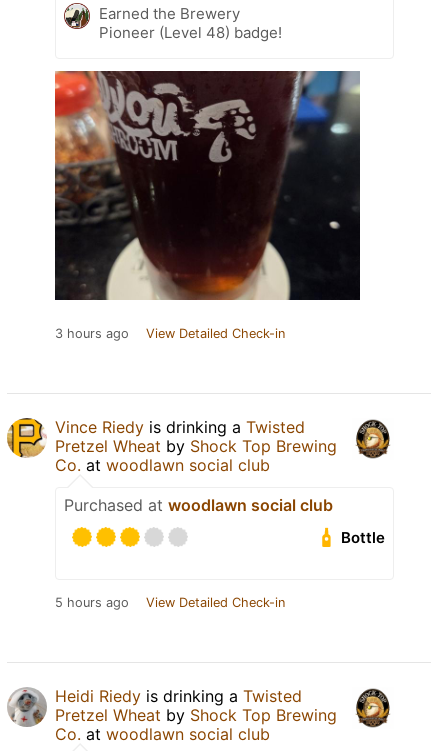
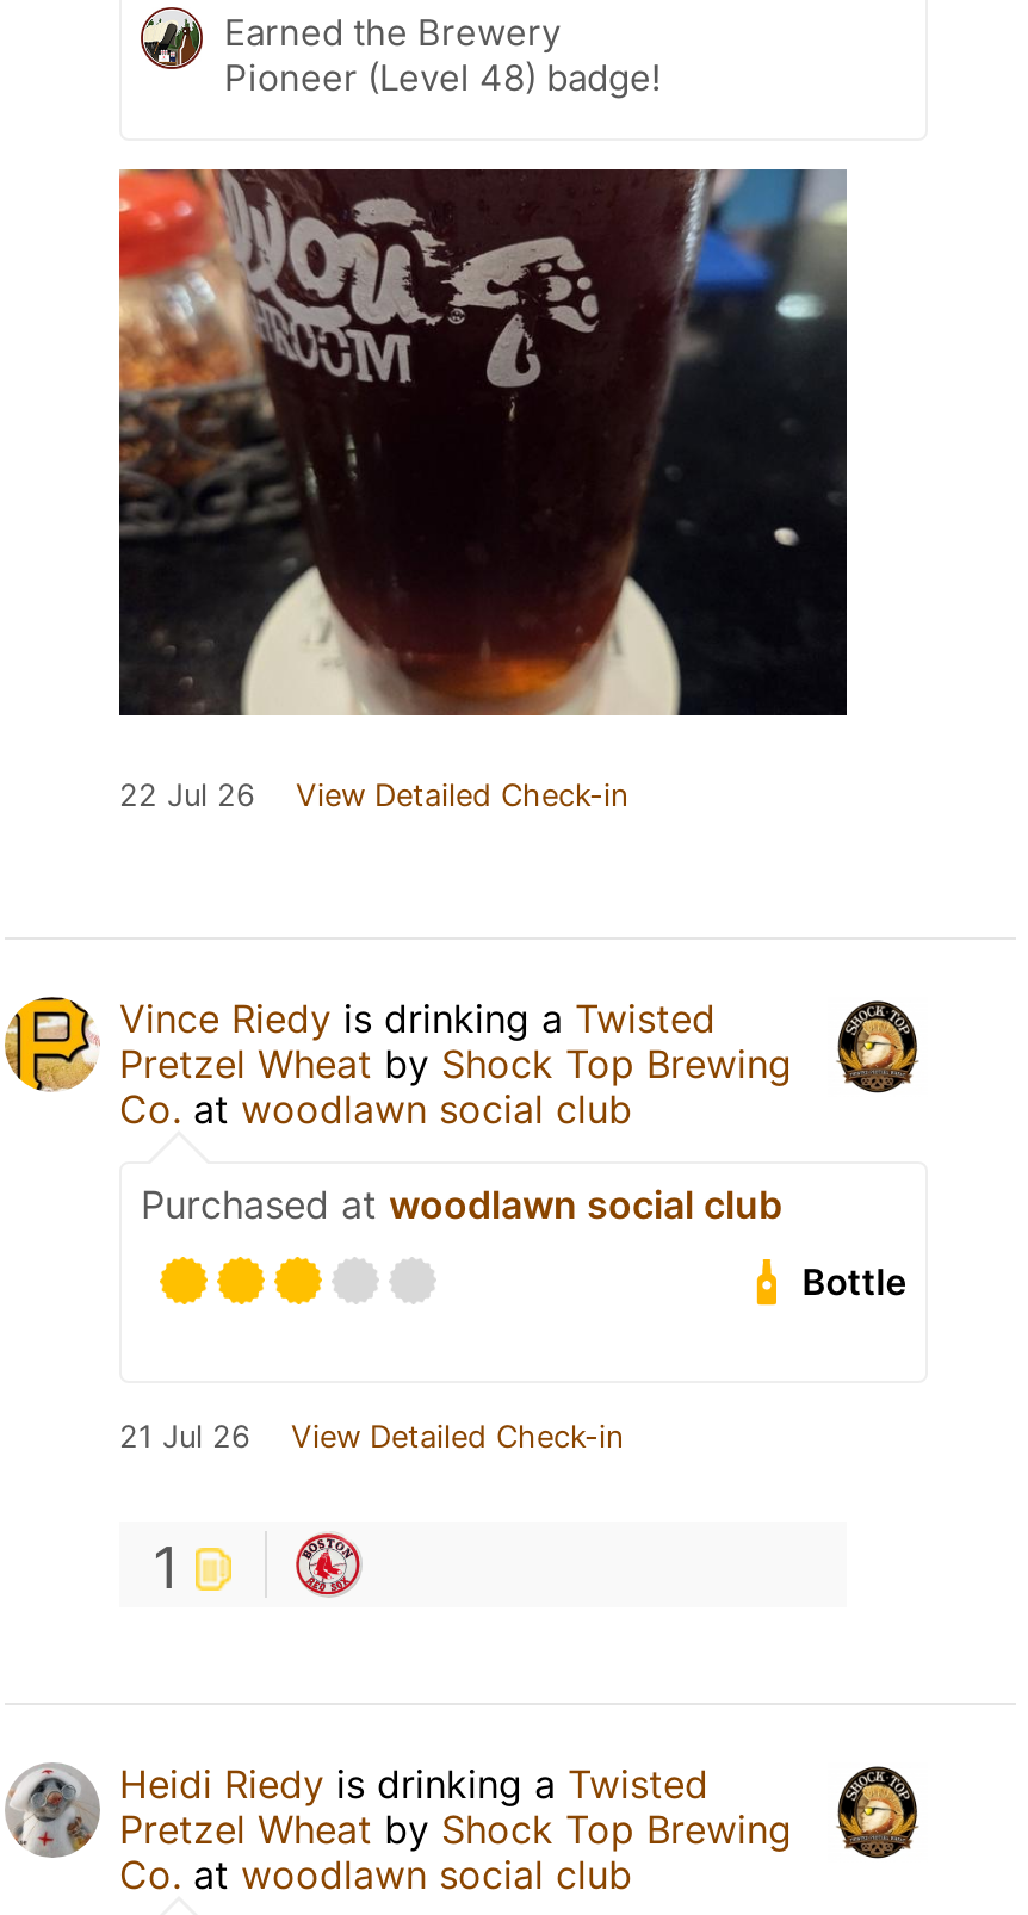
- 3 hours ago View Detailed Check-in
+ 22 Jul 26 View Detailed Check-in

- 5 hours ago View Detailed Check-in
+ 21 Jul 26 View Detailed Check-in

+ 1
